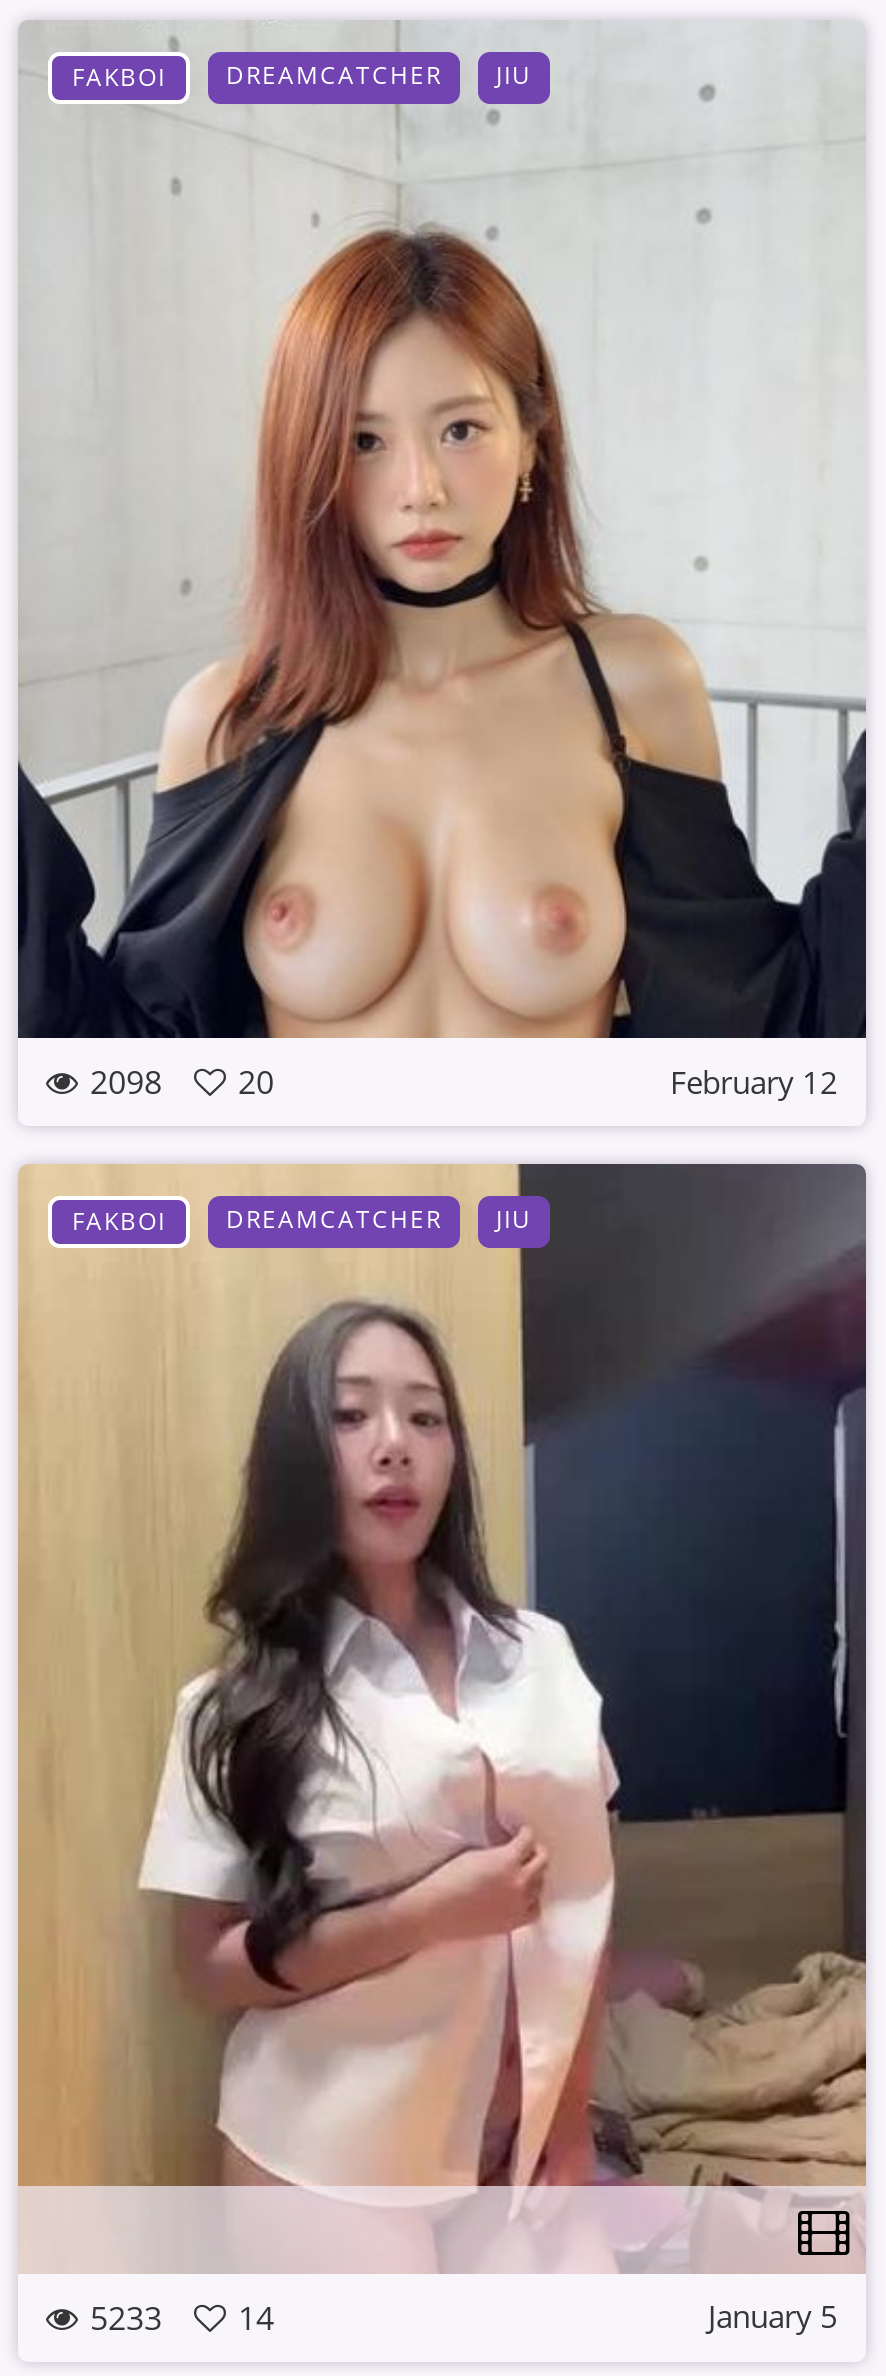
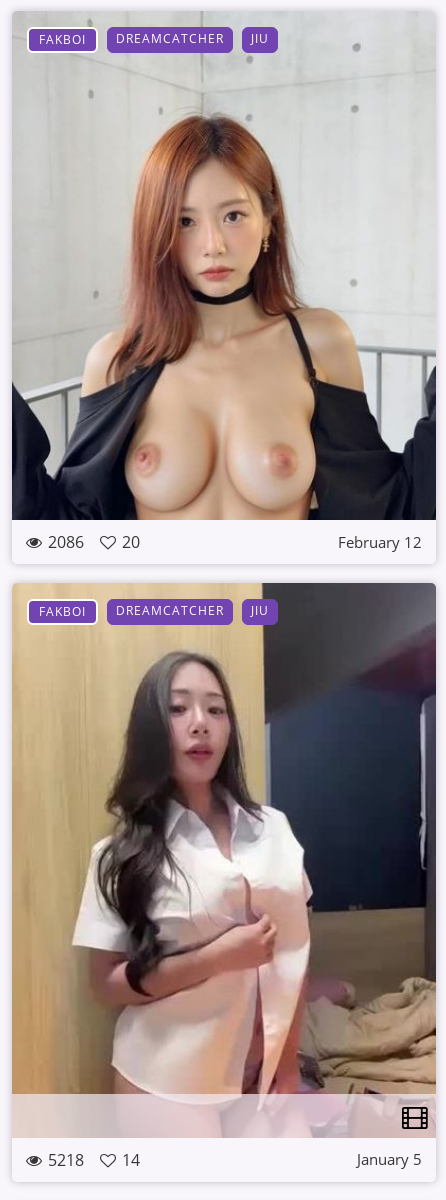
- 2098 20
+ 2086 20

- 5233 14
+ 5218 14
